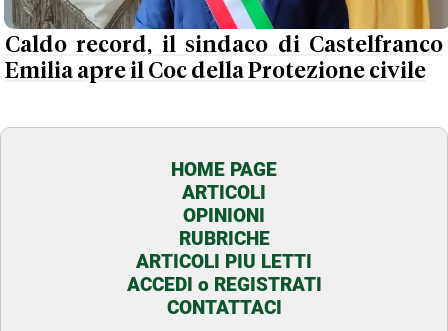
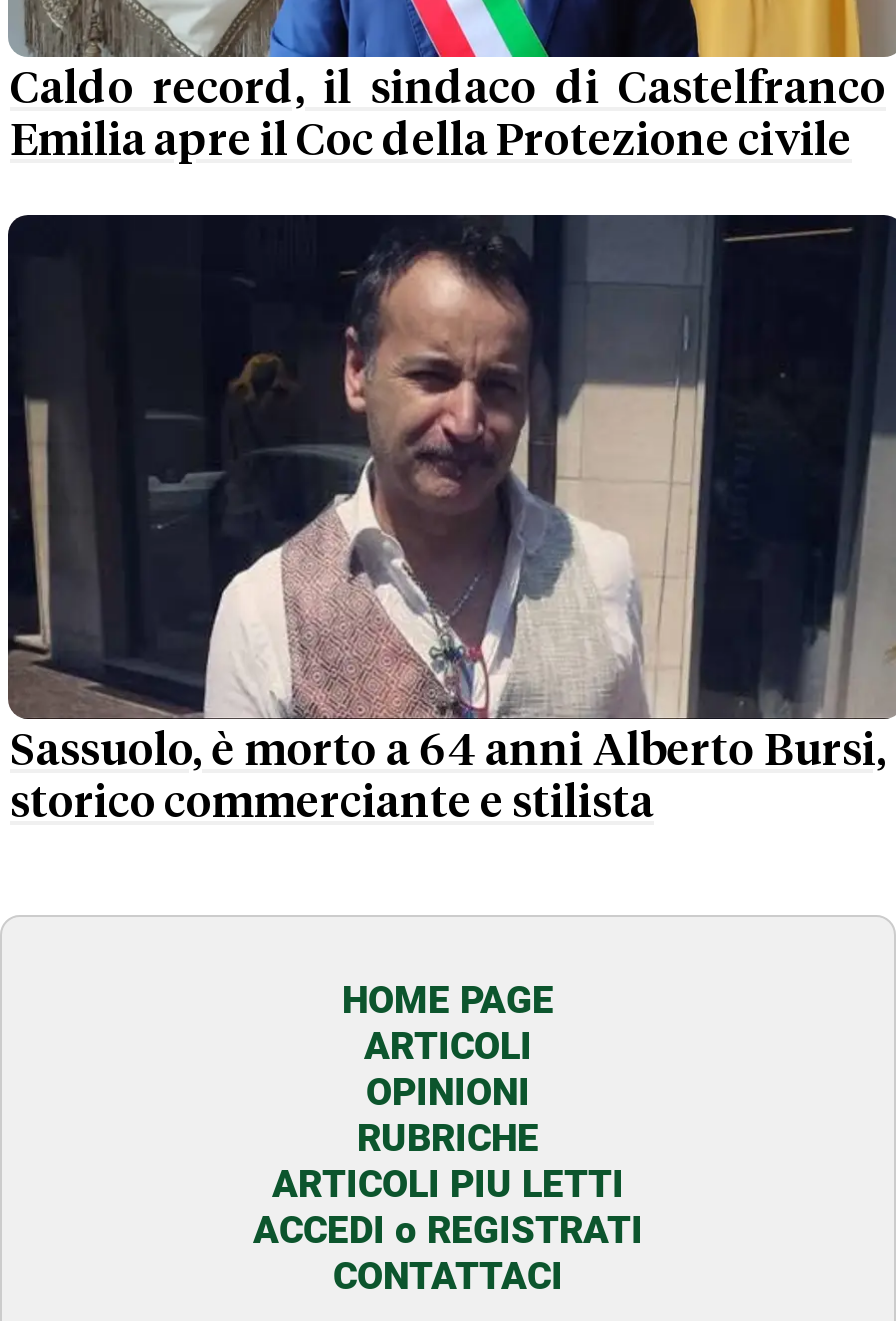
+ [image]
+ Sassuolo, è morto a 64 anni Alberto Bursi,
+ storico commerciante e stilista
